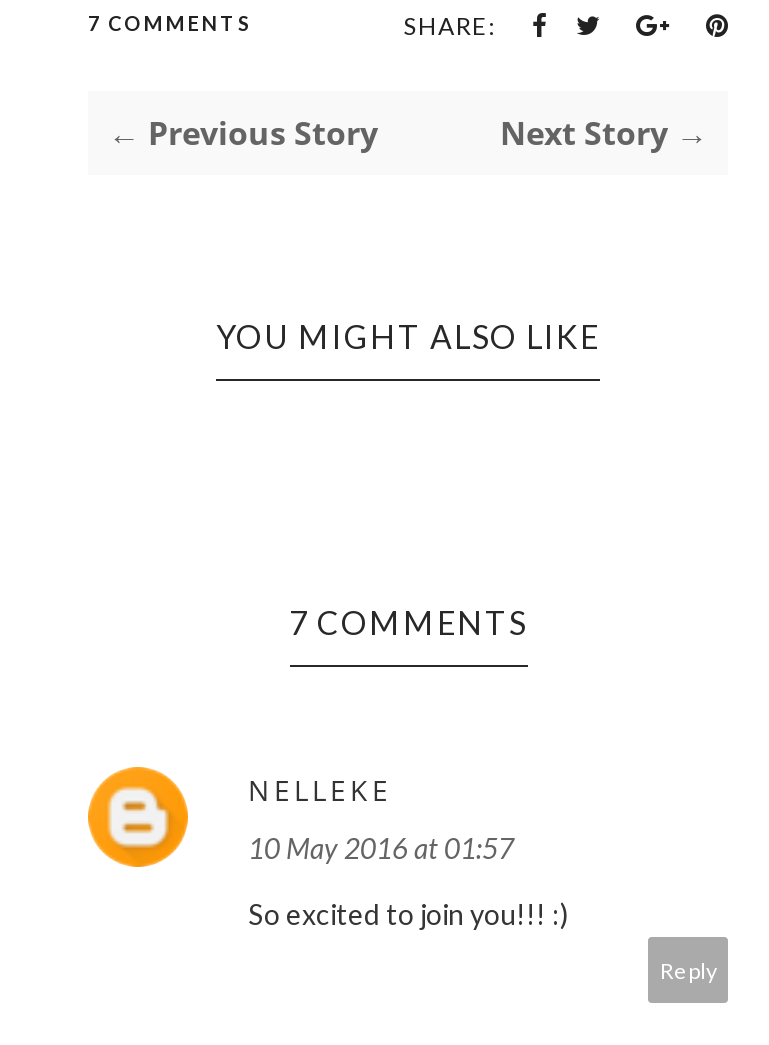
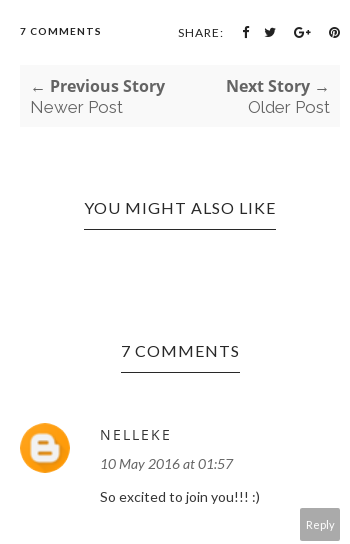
+ Newer Post

+ Older Post
